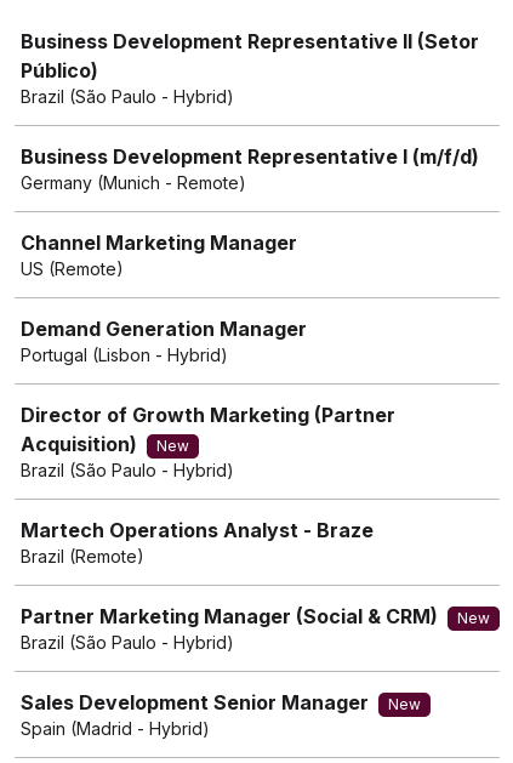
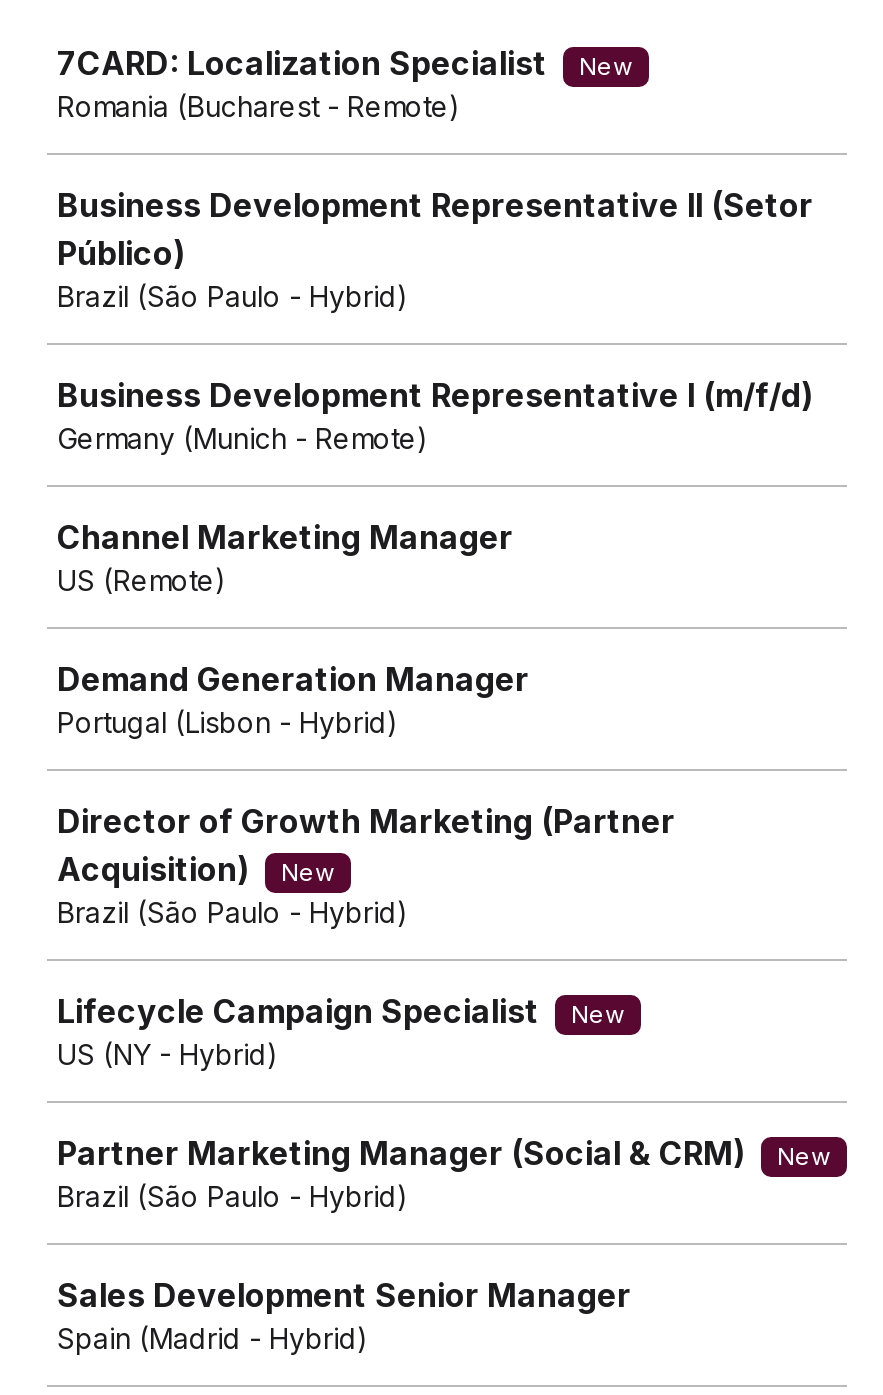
+ 7CARD: Localization Specialist
+ New
+ Romania (Bucharest - Remote)

- Martech Operations Analyst - Braze
- Brazil (Remote)
+ Lifecycle Campaign Specialist
+ New
+ US (NY - Hybrid)

- New
